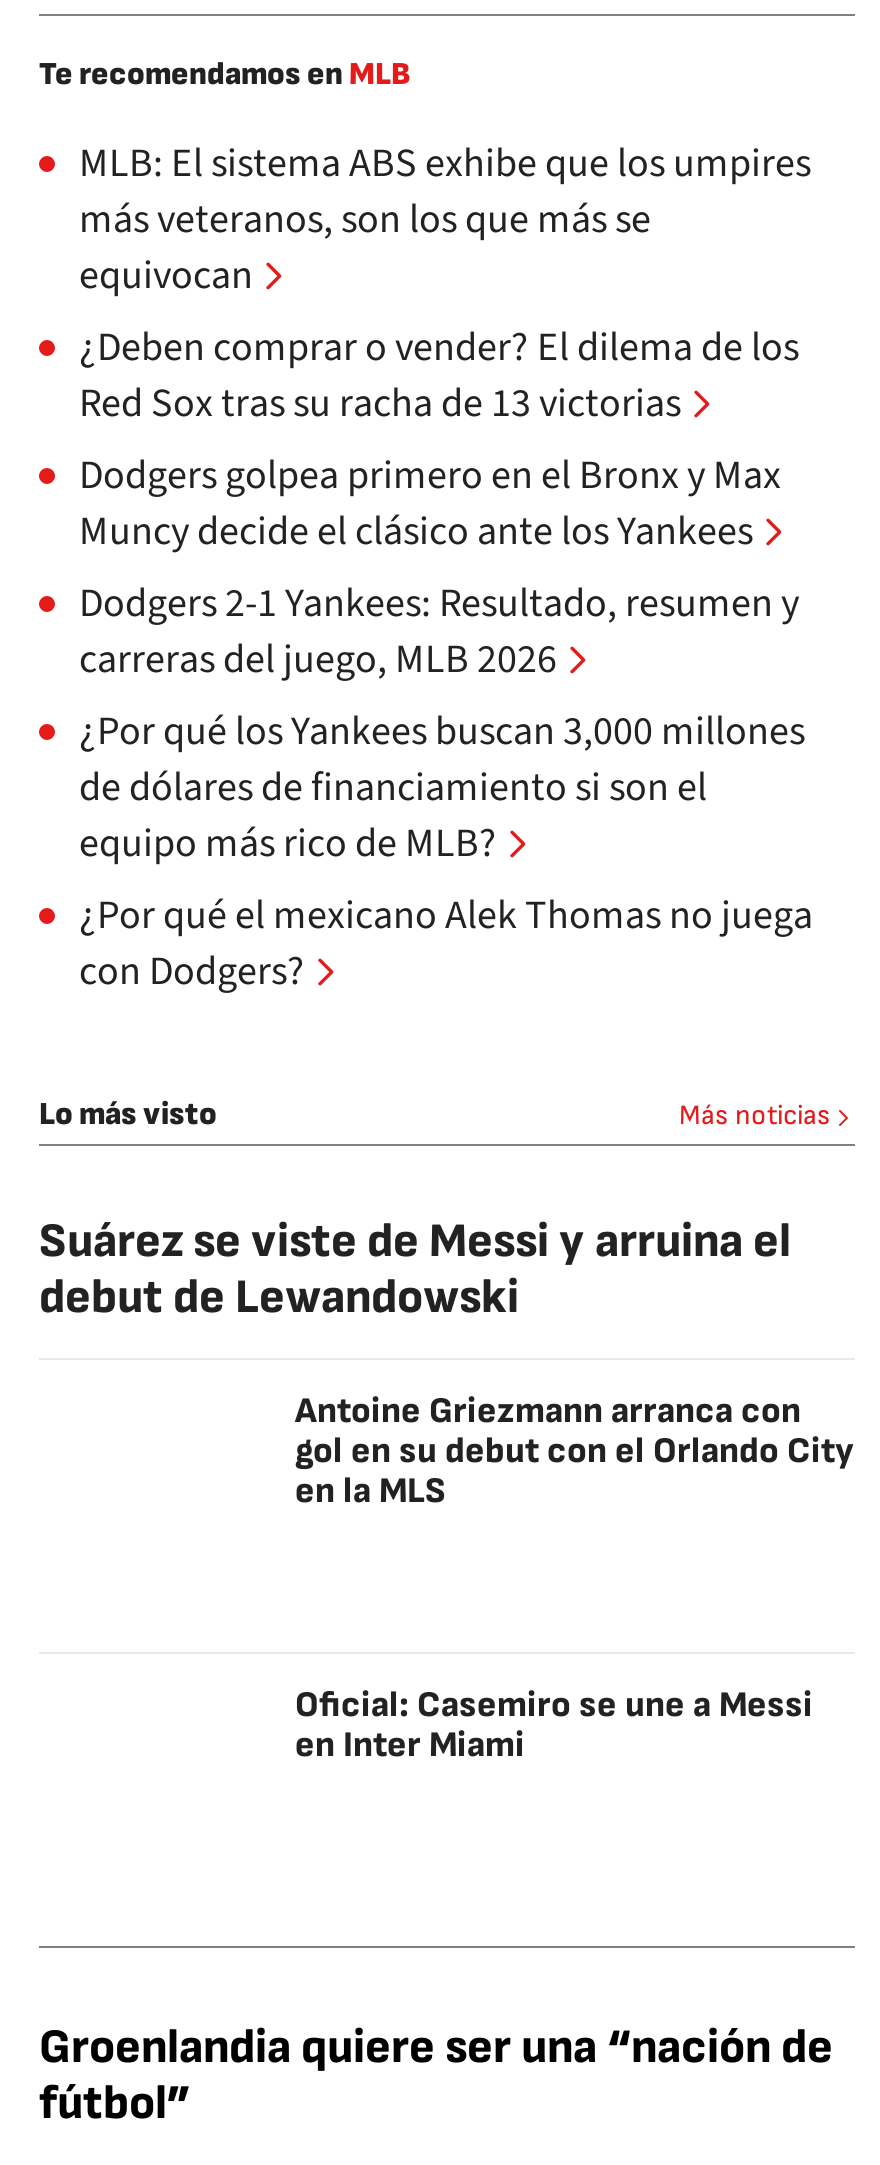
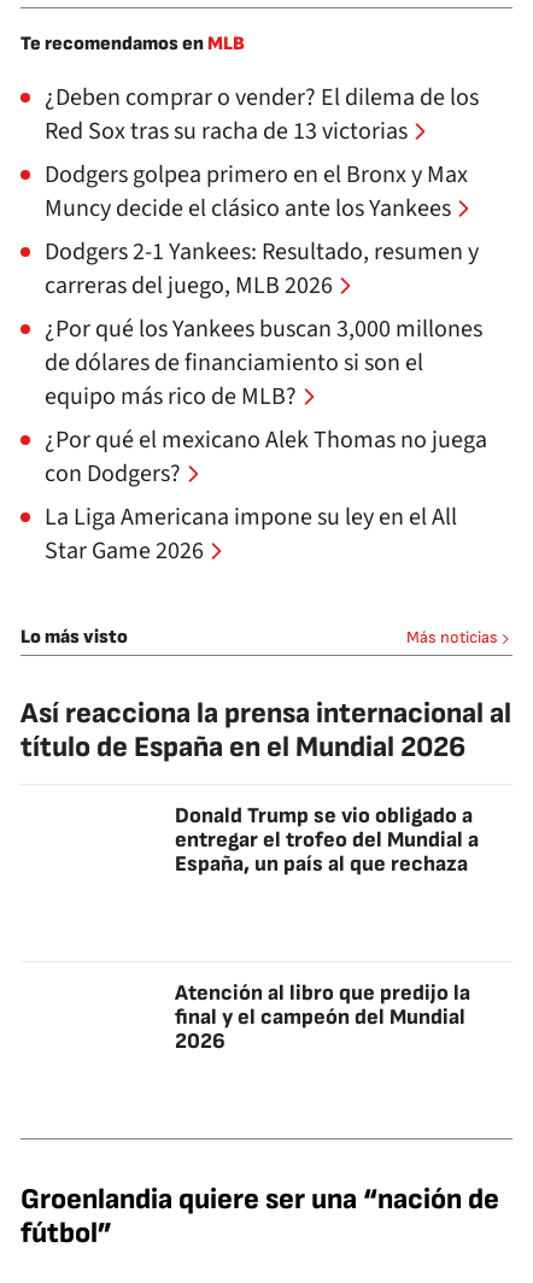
- MLB: El sistema ABS exhibe que los umpires
- más veteranos, son los que más se
- equivocan

moved up: ¿Deben comprar o vender? El dilema de los | Red Sox tras su racha de 13 victorias | Dodgers golpea primero en el Bronx y Max | ... | ¿Por qué el mexicano Alek Thomas no juega | con Dodgers?

+ La Liga Americana impone su ley en el All
+ Star Game 2026

- Suárez se viste de Messi y arruina el
- debut de Lewandowski
+ Así reacciona la prensa internacional al
+ título de España en el Mundial 2026

- Antoine Griezmann arranca con
- gol en su debut con el Orlando City
- en la MLS
+ Donald Trump se vio obligado a
+ entregar el trofeo del Mundial a
+ España, un país al que rechaza

- Oficial: Casemiro se une a Messi
- en Inter Miami
+ Atención al libro que predijo la
+ final y el campeón del Mundial
+ 2026
